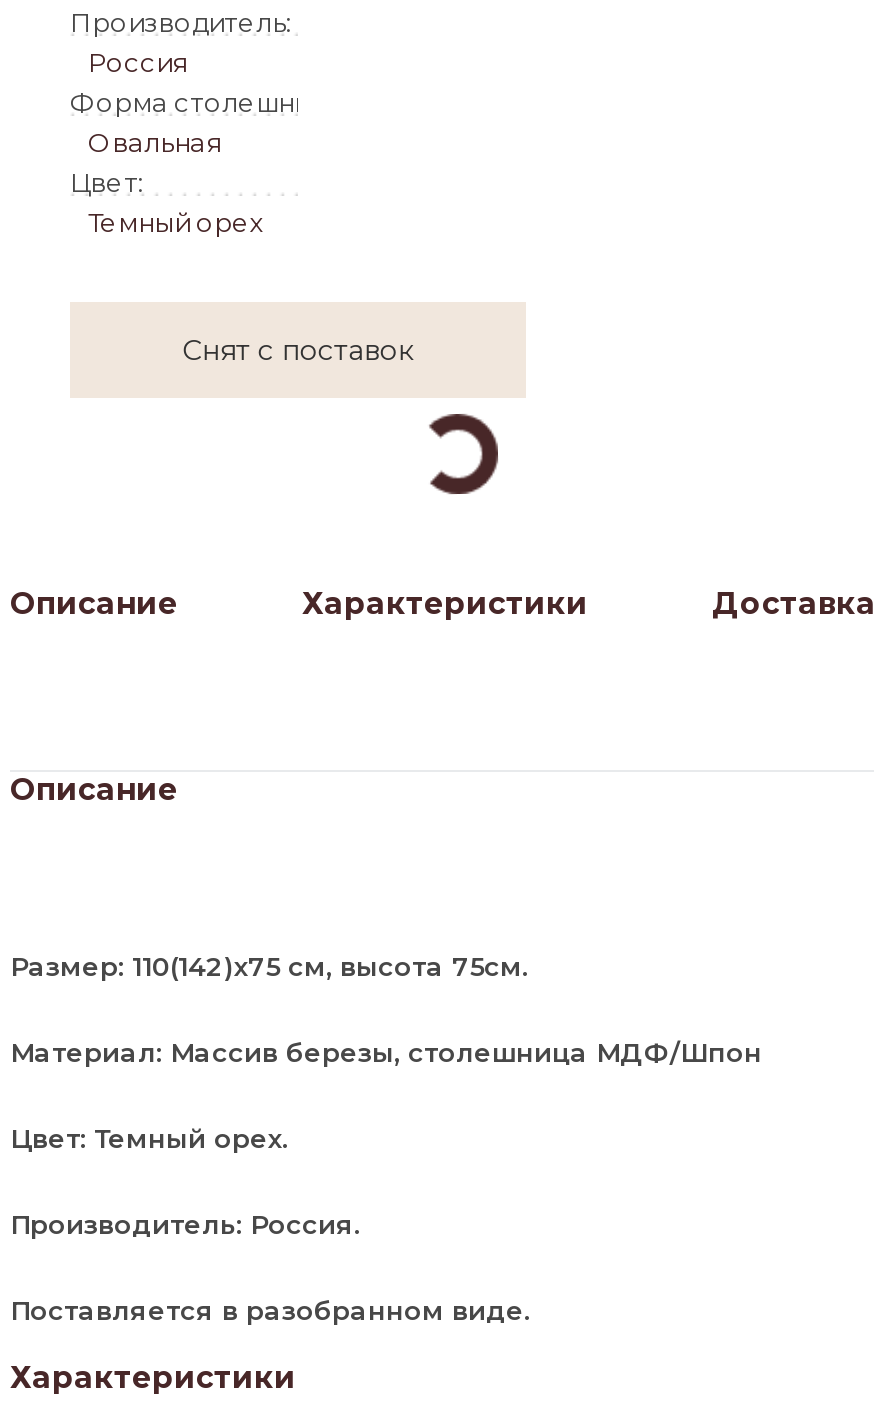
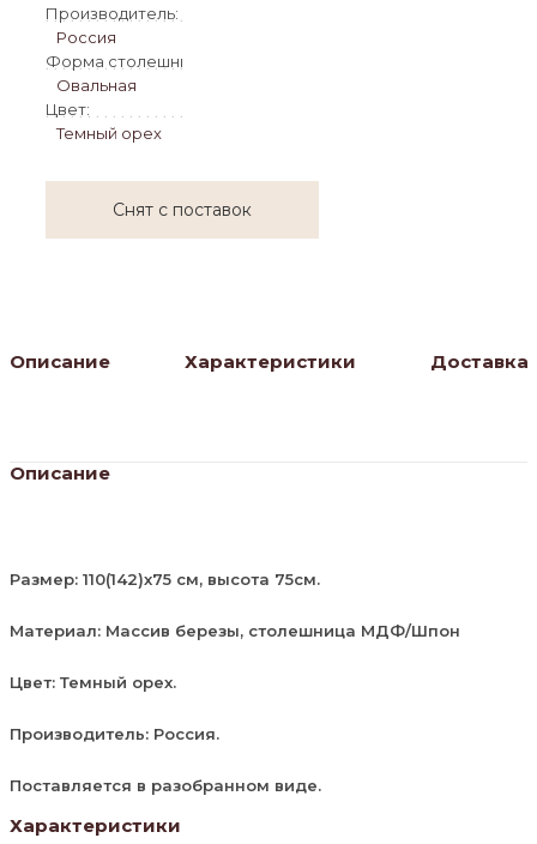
- [image]
